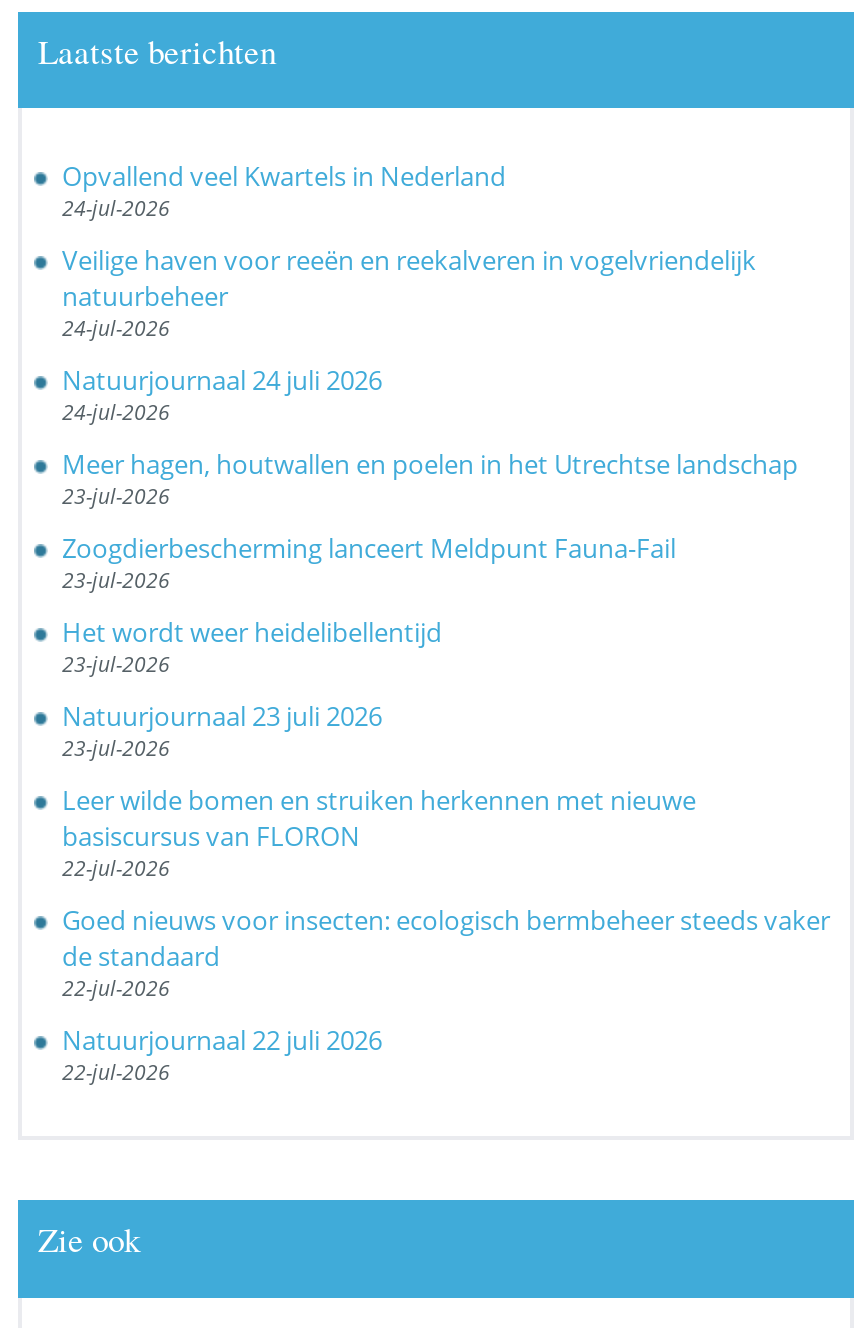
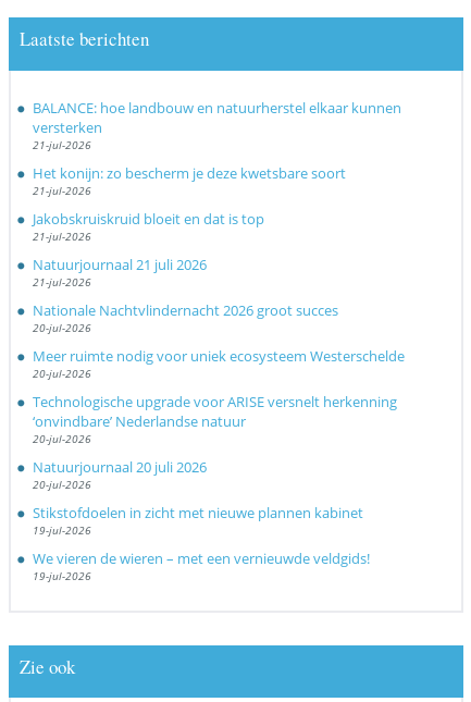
- Opvallend veel Kwartels in Nederland
- 24-jul-2026
+ BALANCE: hoe landbouw en natuurherstel elkaar kunnen
+ versterken
+ 21-jul-2026

- Veilige haven voor reeën en reekalveren in vogelvriendelijk
- natuurbeheer
- 24-jul-2026
+ Het konijn: zo bescherm je deze kwetsbare soort
+ 21-jul-2026

- Natuurjournaal 24 juli 2026
- 24-jul-2026
+ Jakobskruiskruid bloeit en dat is top
+ 21-jul-2026

- Meer hagen, houtwallen en poelen in het Utrechtse landschap
- 23-jul-2026
+ Natuurjournaal 21 juli 2026
+ 21-jul-2026

- Zoogdierbescherming lanceert Meldpunt Fauna-Fail
- 23-jul-2026
+ Nationale Nachtvlindernacht 2026 groot succes
+ 20-jul-2026

- Het wordt weer heidelibellentijd
- 23-jul-2026
+ Meer ruimte nodig voor uniek ecosysteem Westerschelde
+ 20-jul-2026

- Natuurjournaal 23 juli 2026
- 23-jul-2026
+ Technologische upgrade voor ARISE versnelt herkenning
+ ‘onvindbare’ Nederlandse natuur
+ 20-jul-2026

- Leer wilde bomen en struiken herkennen met nieuwe
- basiscursus van FLORON
- 22-jul-2026
+ Natuurjournaal 20 juli 2026
+ 20-jul-2026

- Goed nieuws voor insecten: ecologisch bermbeheer steeds vaker
- de standaard
- 22-jul-2026
+ Stikstofdoelen in zicht met nieuwe plannen kabinet
+ 19-jul-2026

- Natuurjournaal 22 juli 2026
- 22-jul-2026
+ We vieren de wieren – met een vernieuwde veldgids!
+ 19-jul-2026
